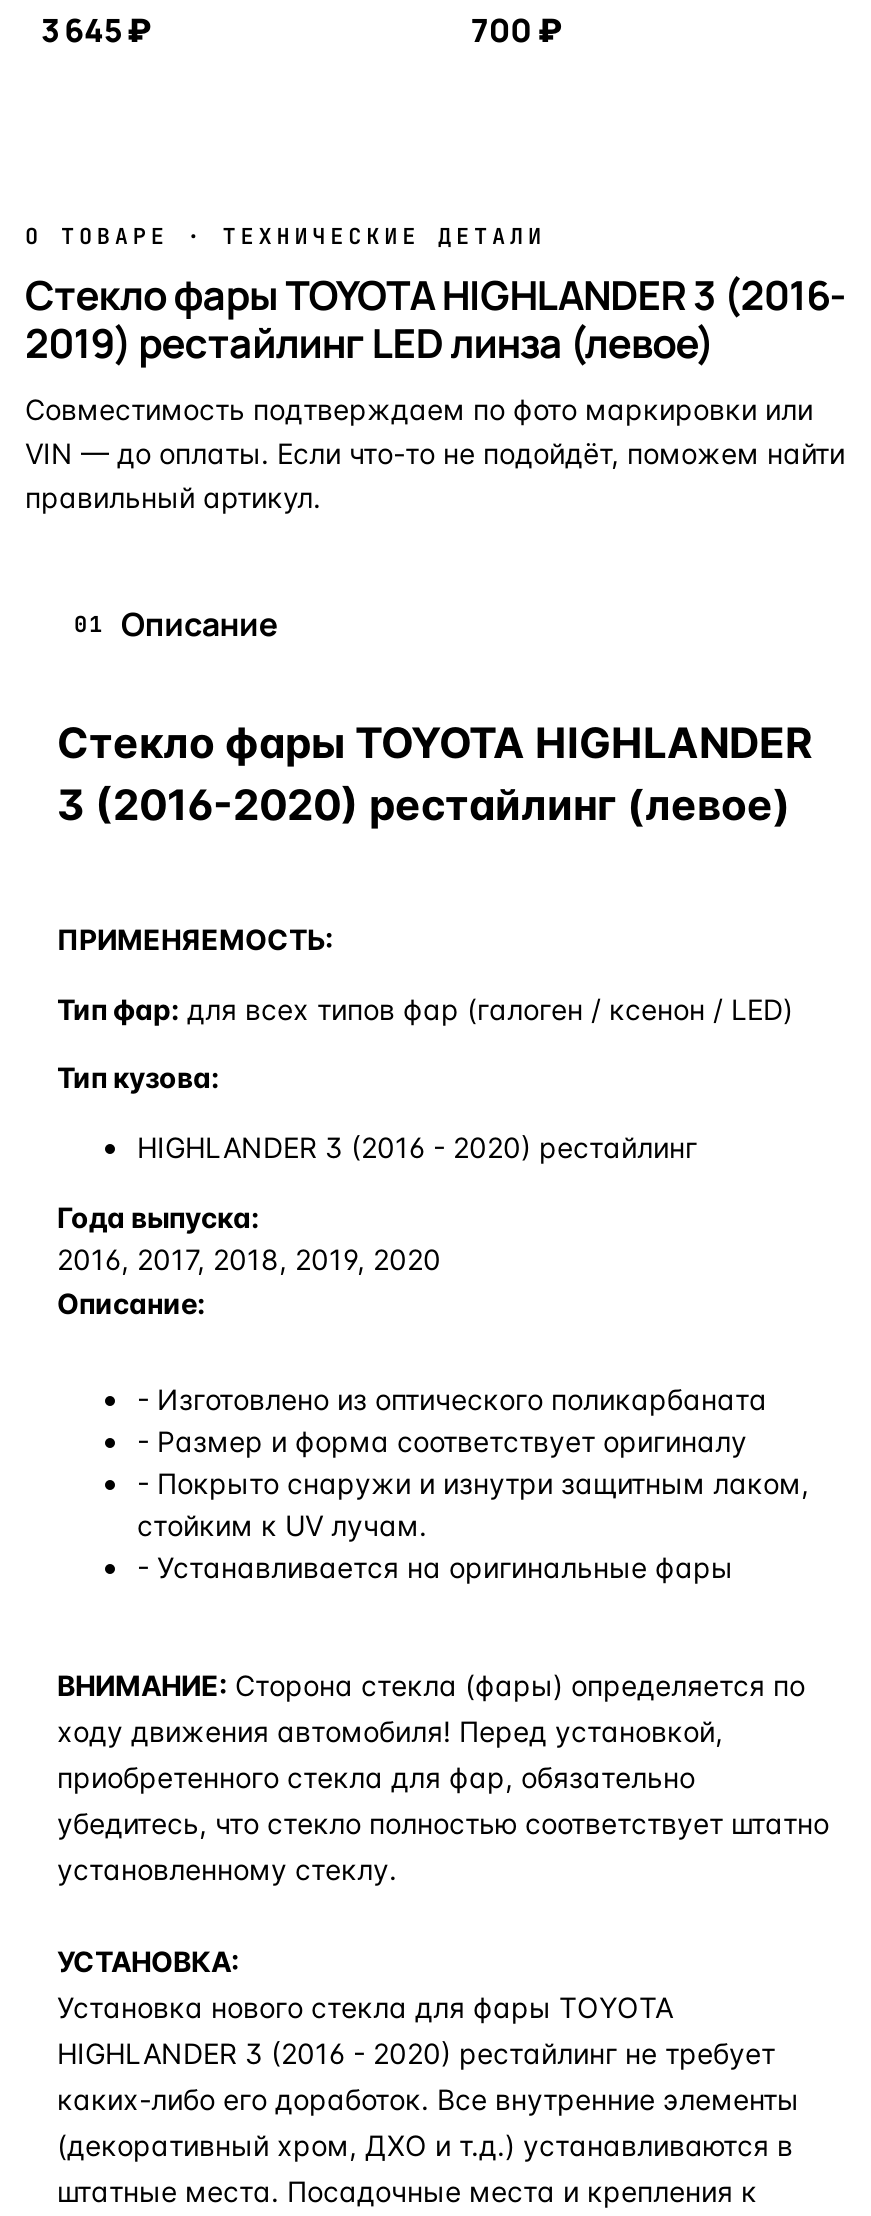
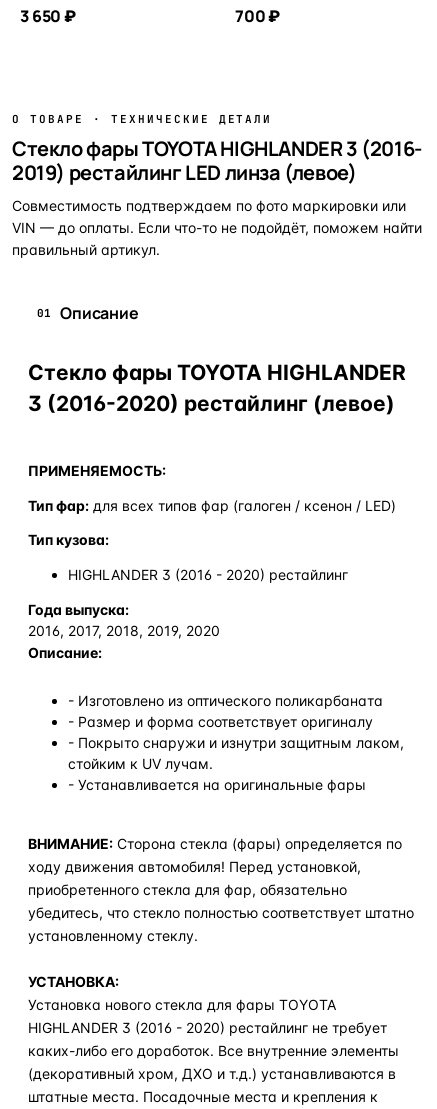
- 3 645 ₽
+ 3 650 ₽
